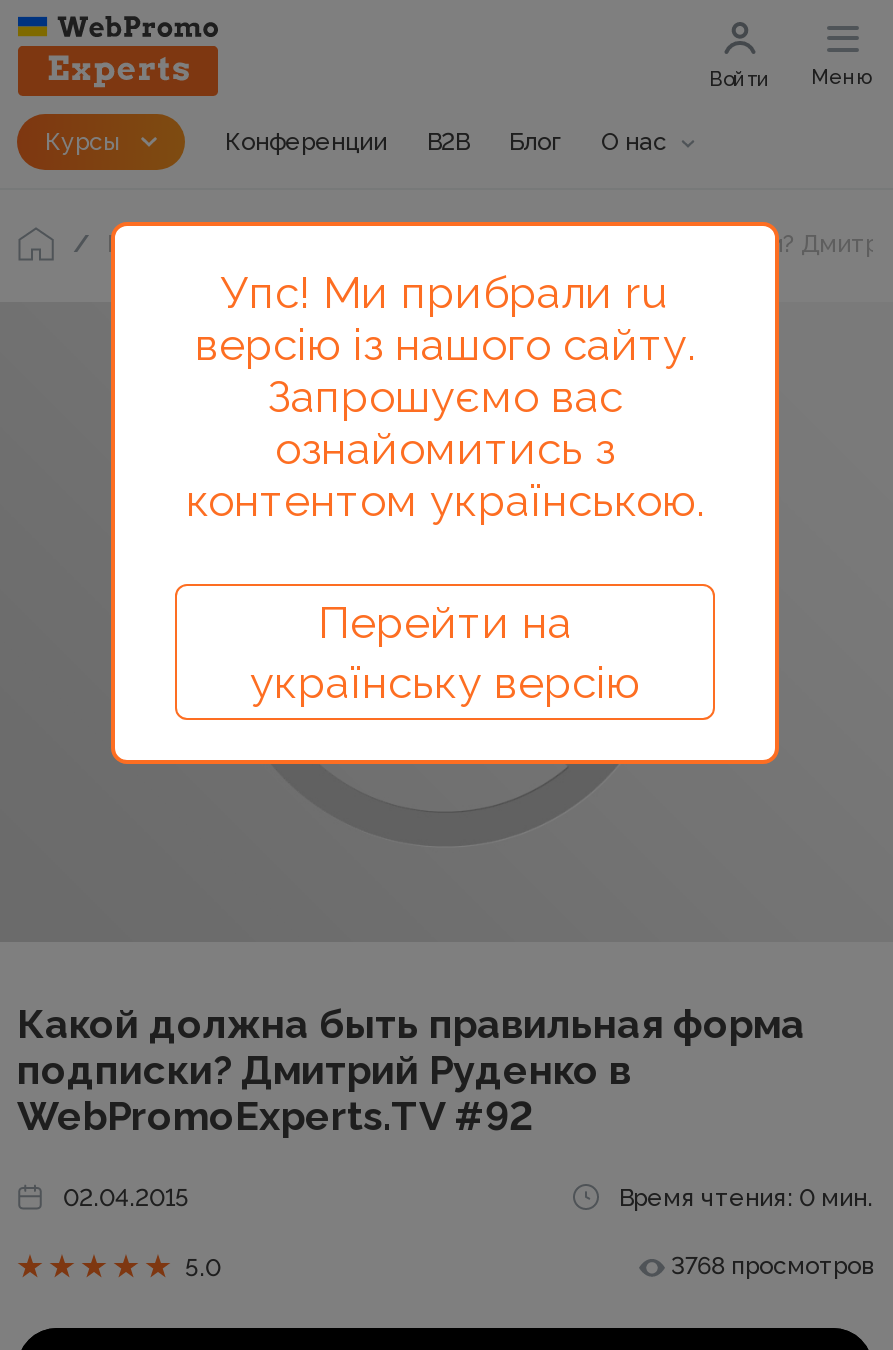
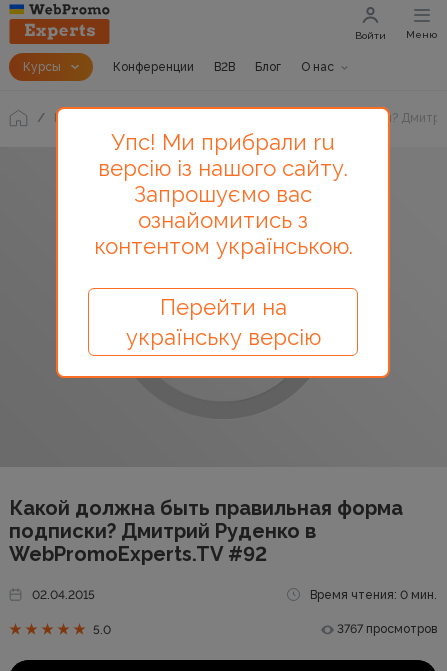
- 3768 просмотров
+ 3767 просмотров
